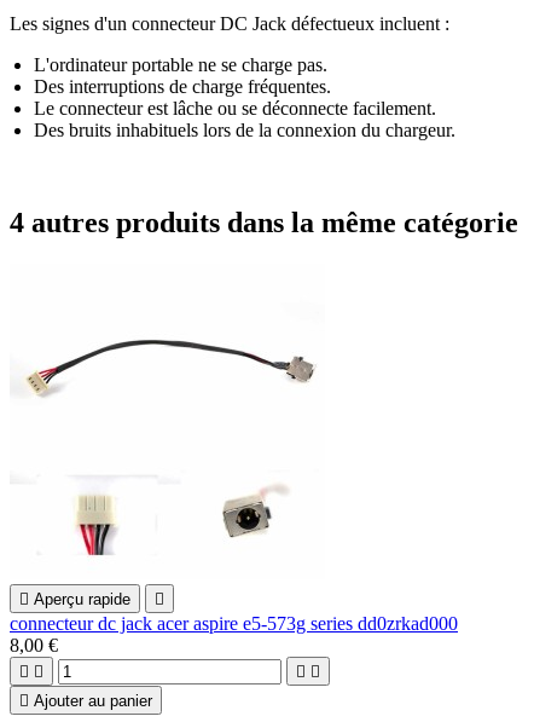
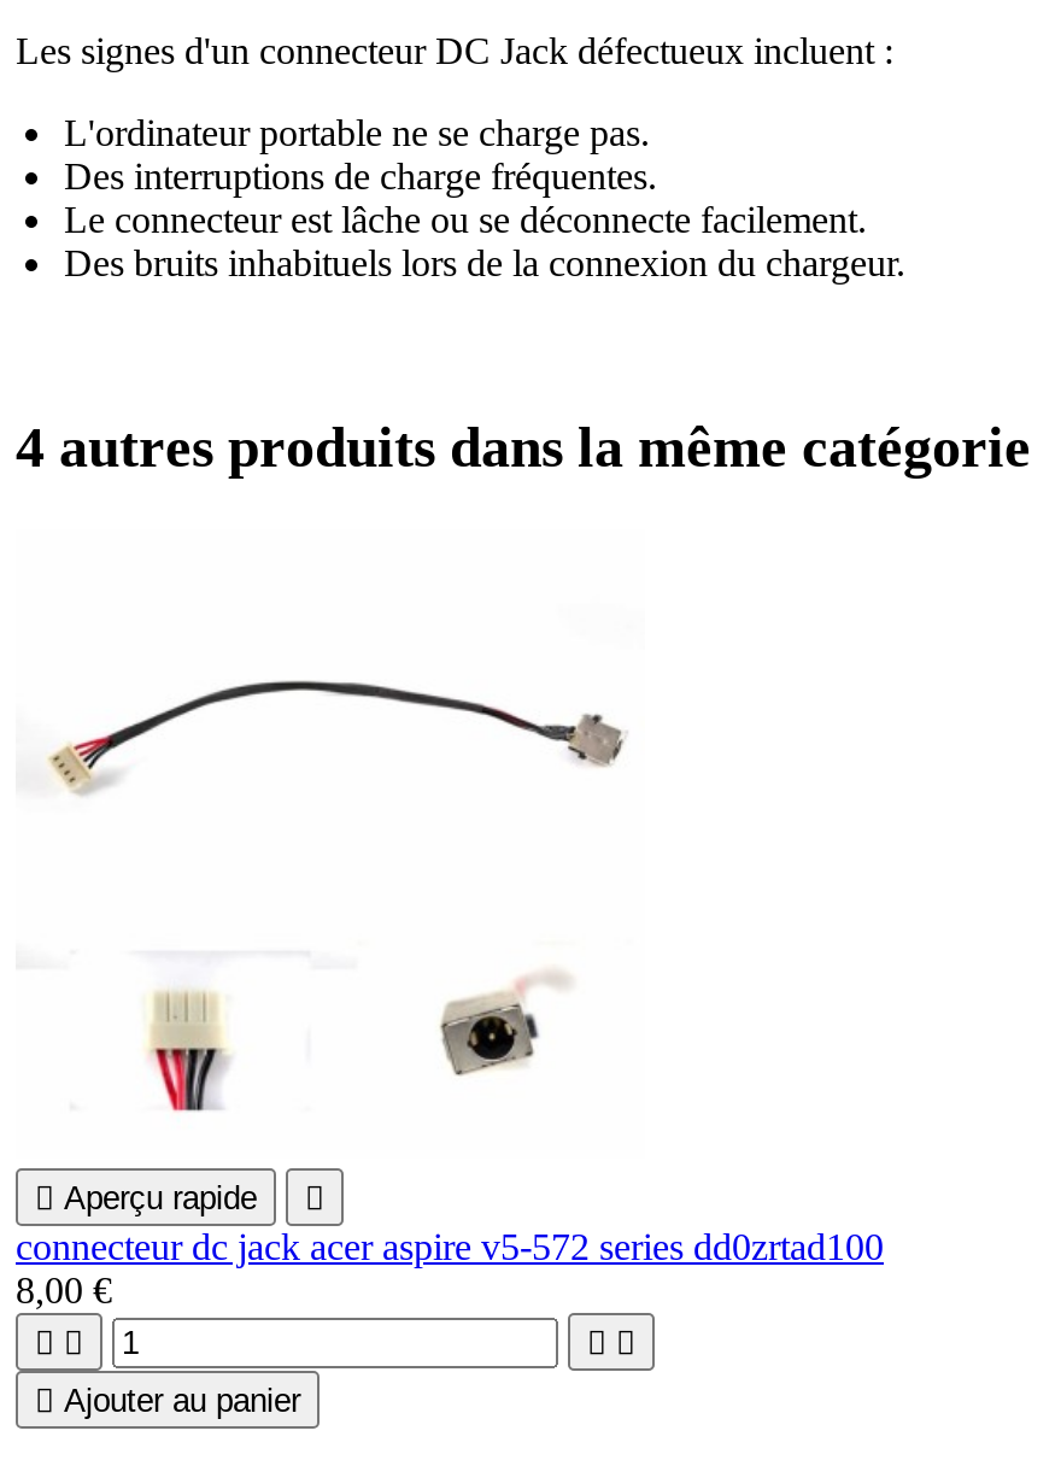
- connecteur dc jack acer aspire e5-573g series dd0zrkad000
+ connecteur dc jack acer aspire v5-572 series dd0zrtad100
